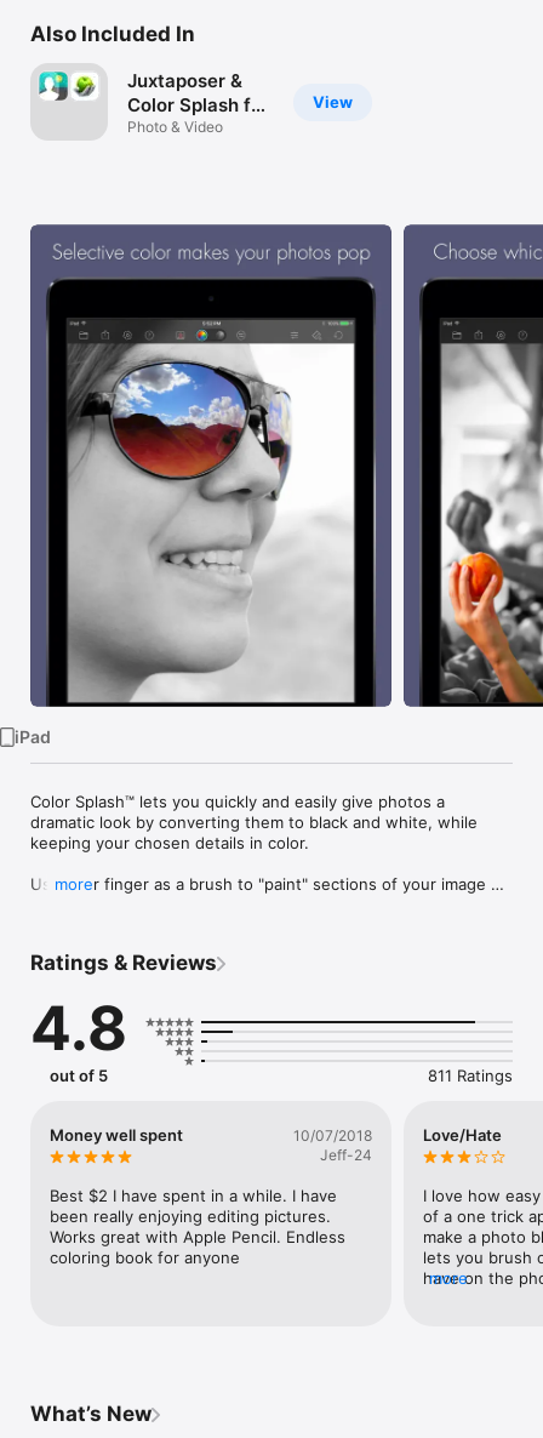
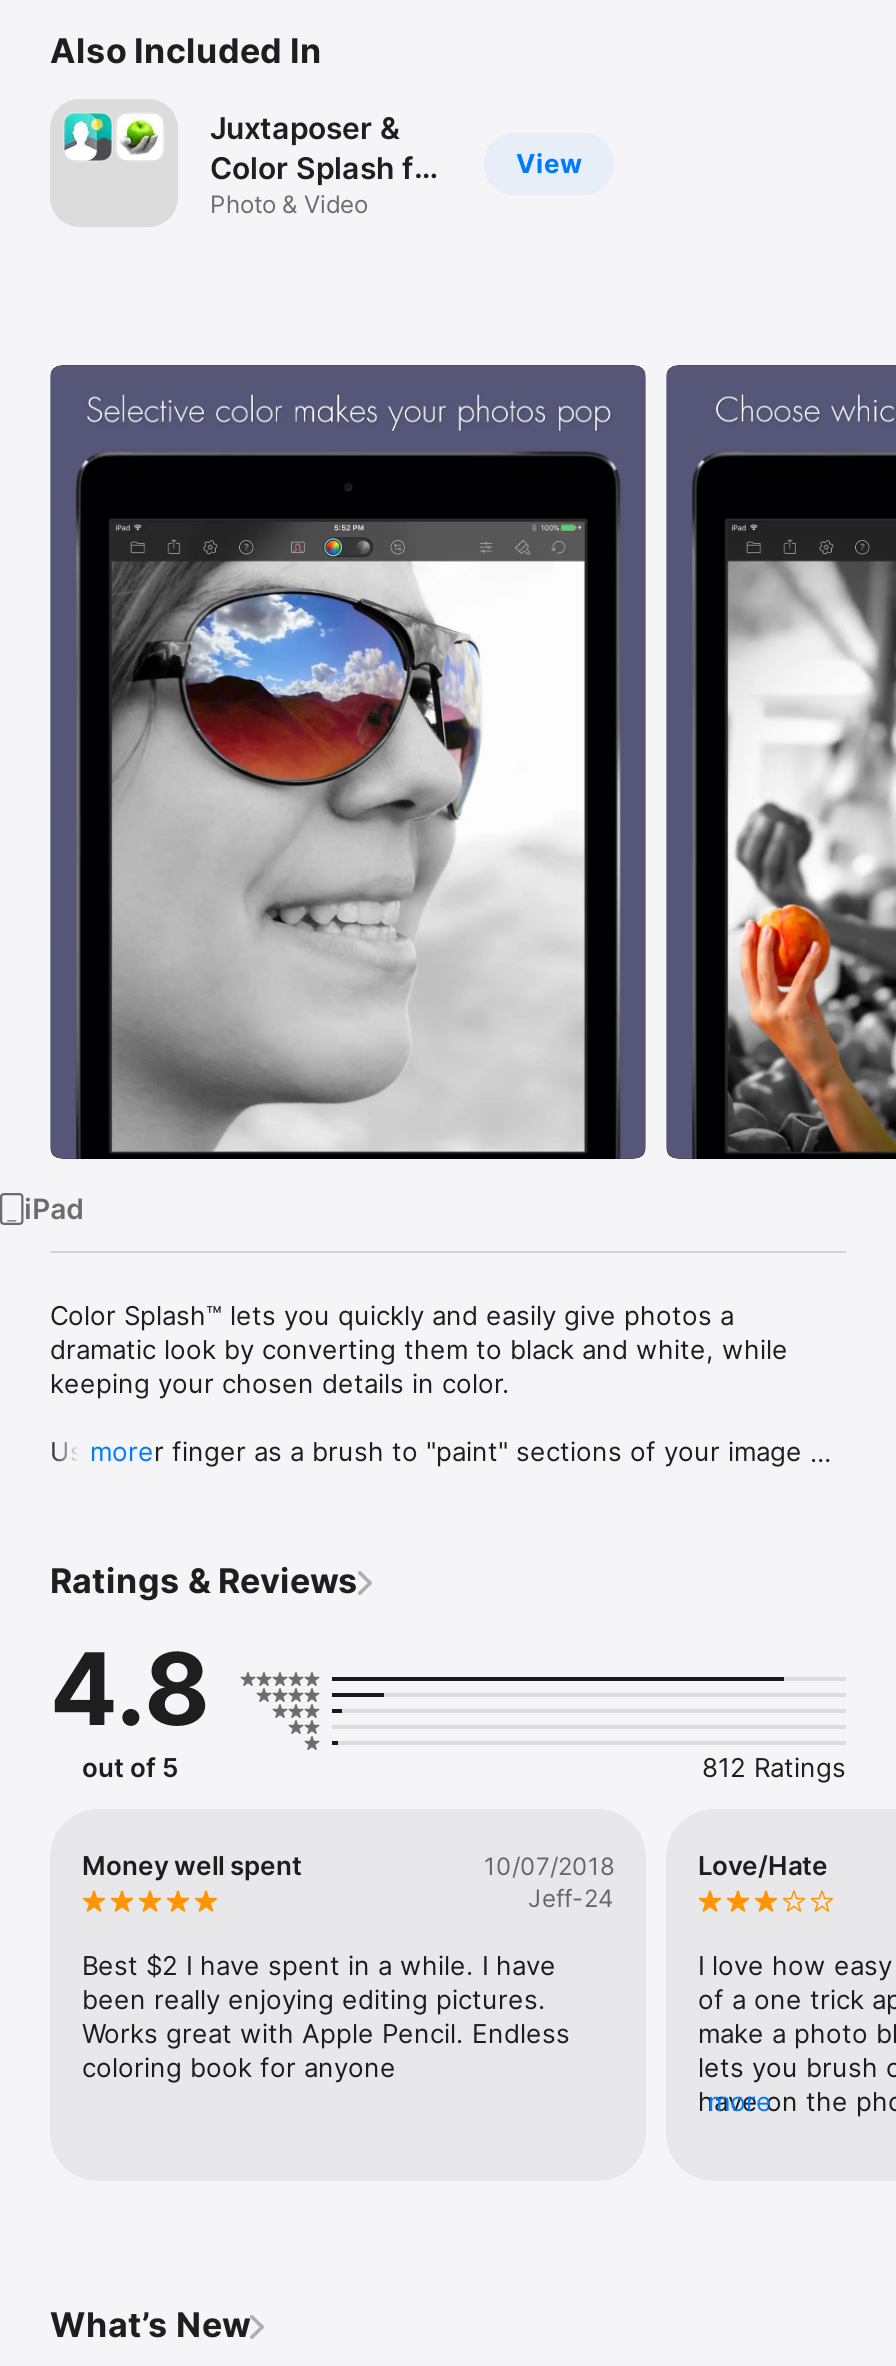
- 811 Ratings
+ 812 Ratings
